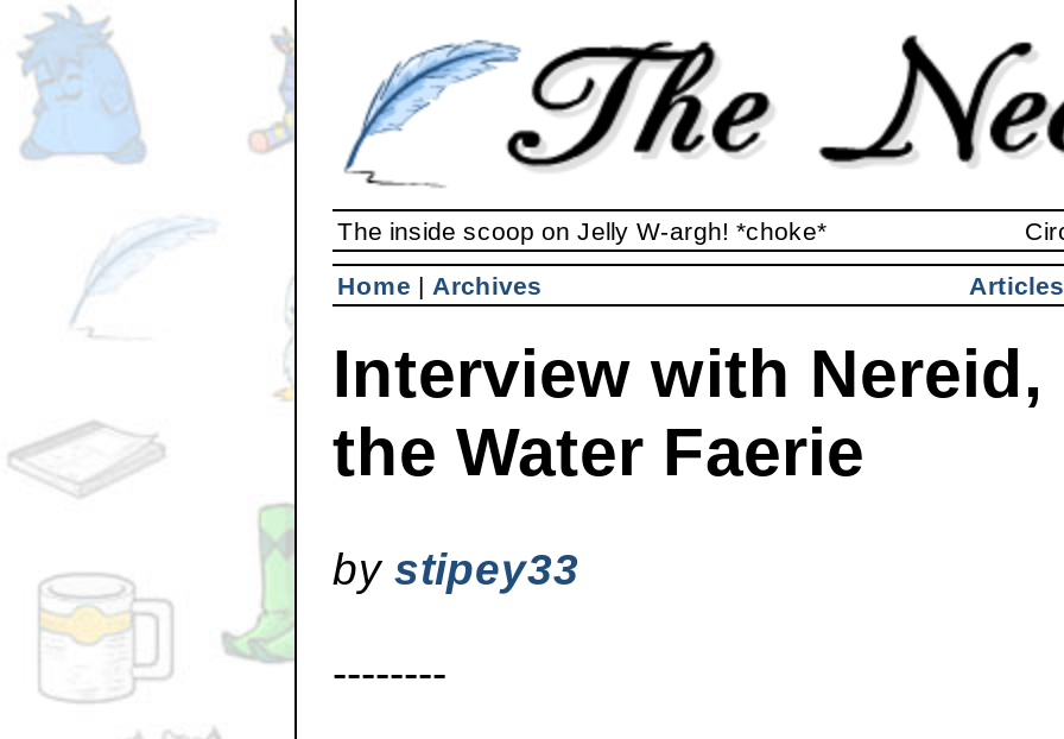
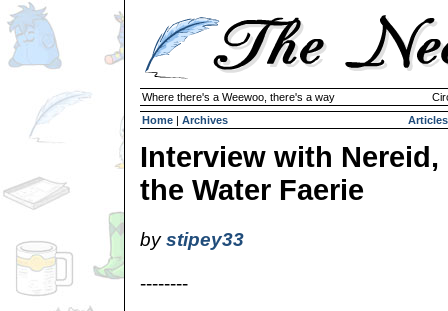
- The inside scoop on Jelly W-argh! *choke*
+ Where there's a Weewoo, there's a way
